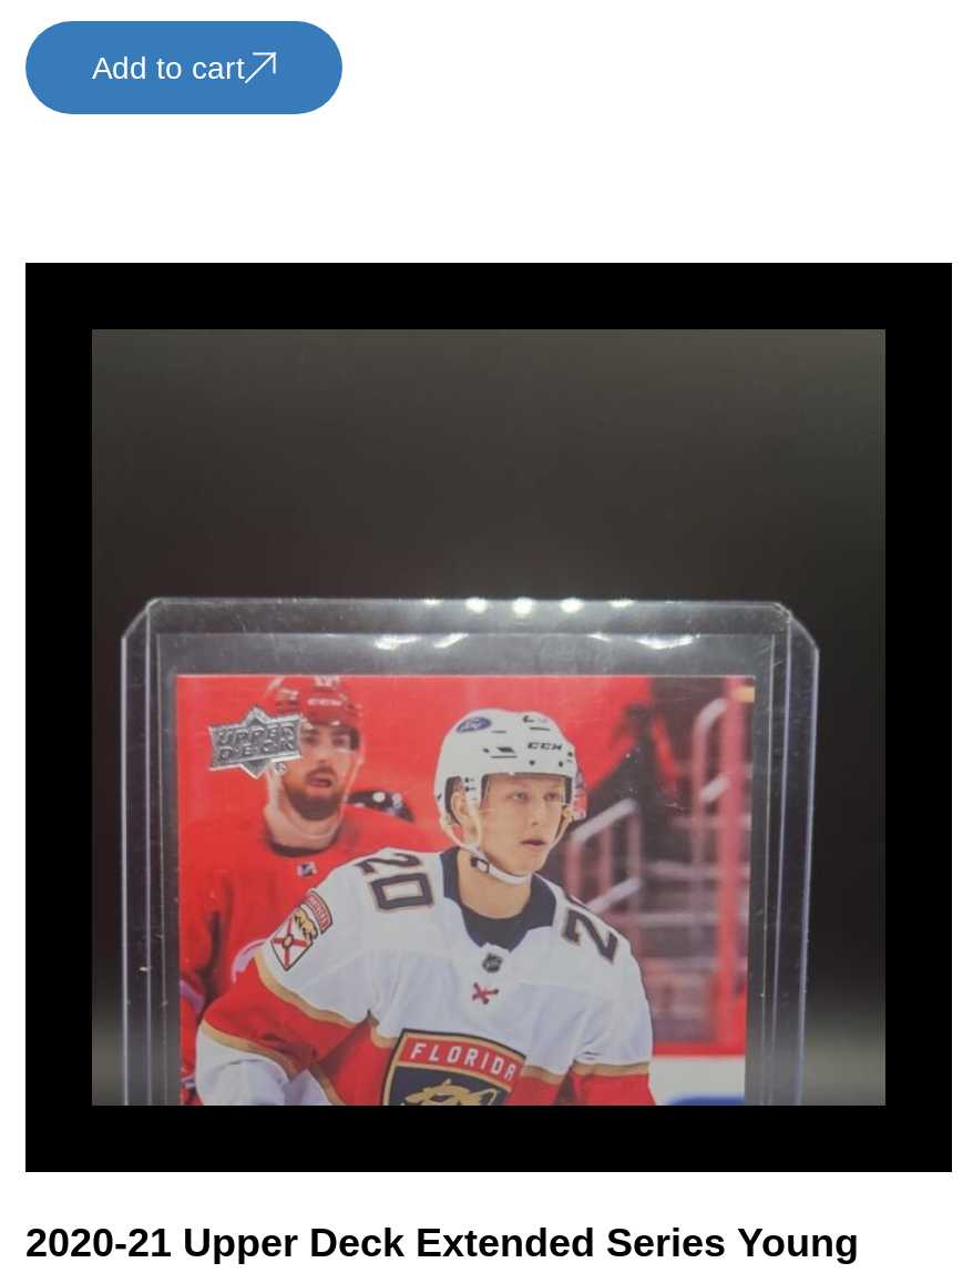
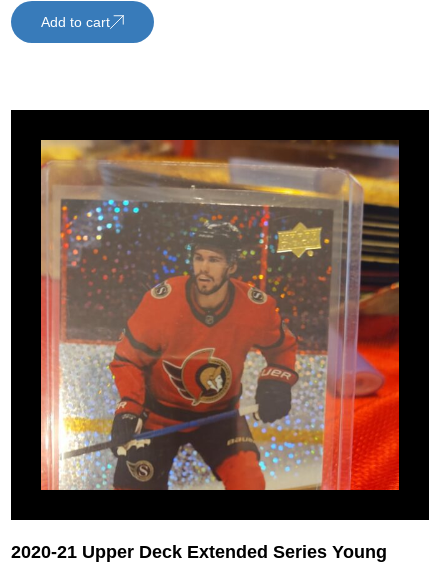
- [image]
+ [image]
